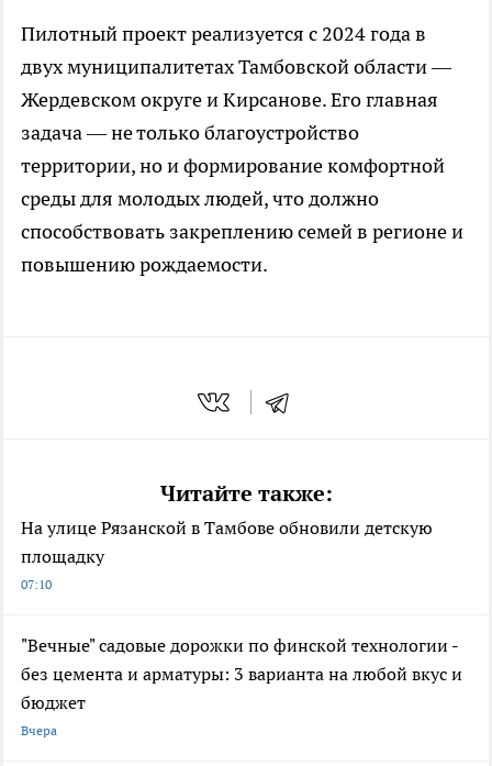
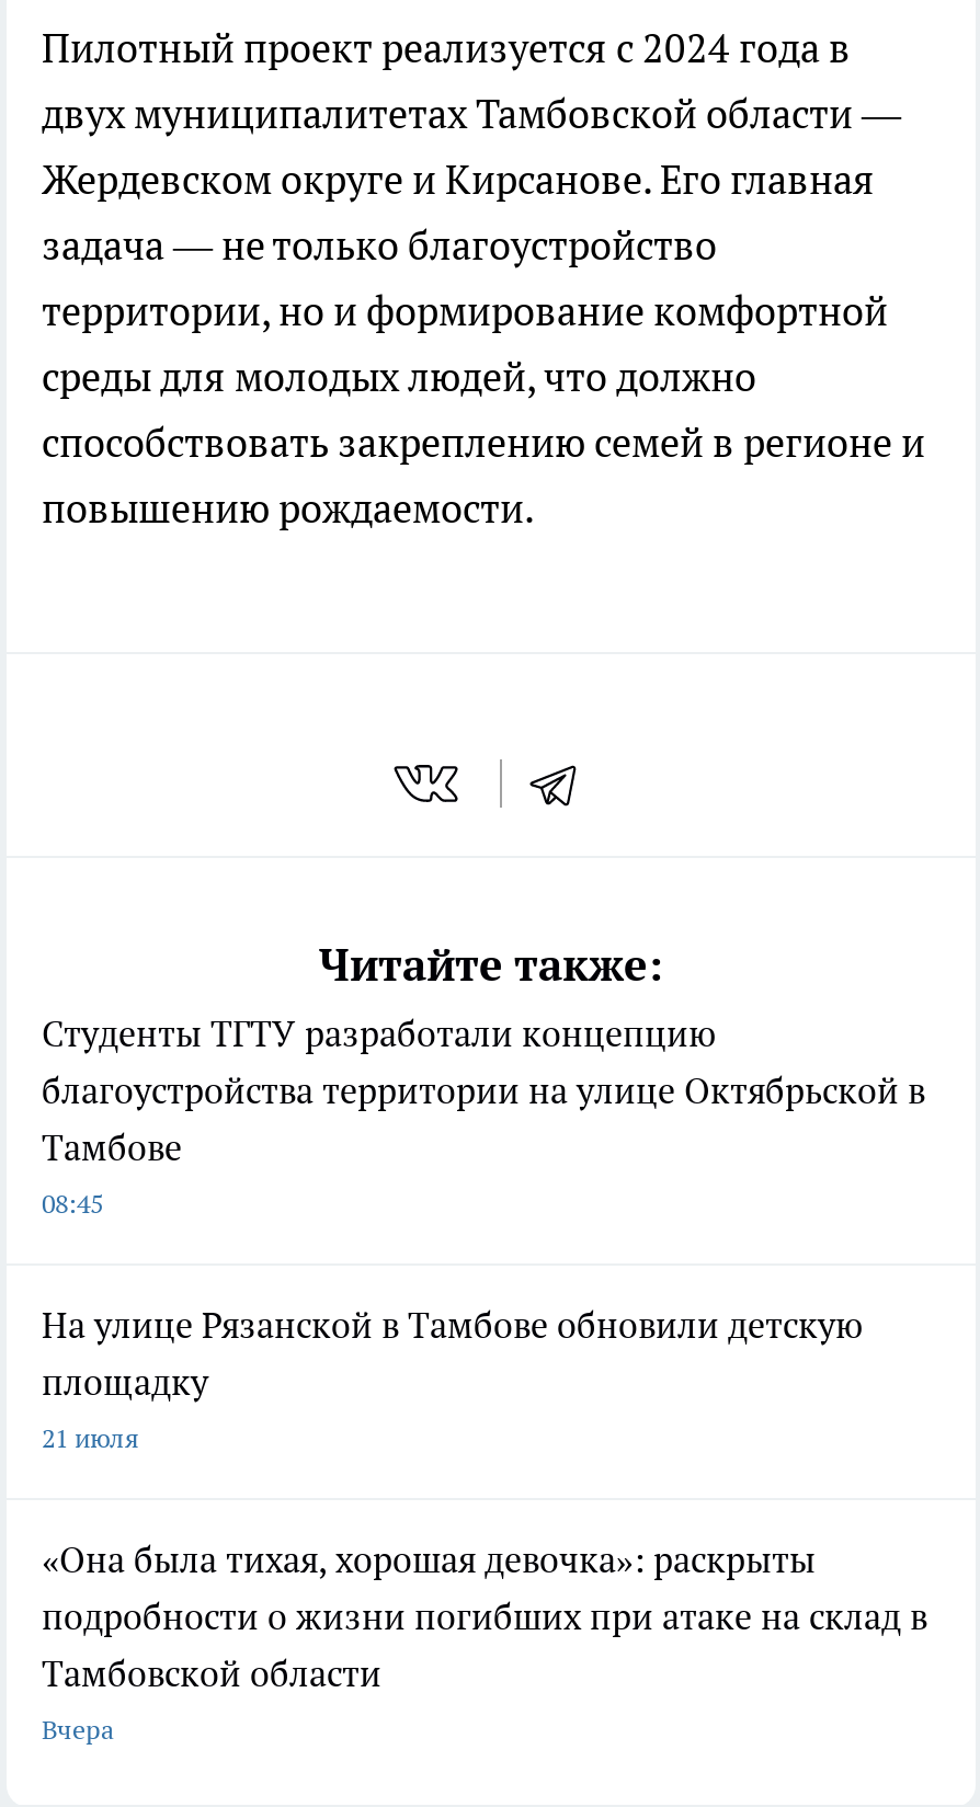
+ Студенты ТГТУ разработали концепцию
+ благоустройства территории на улице Октябрьской в
+ Тамбове
+ 08:45

- 07:10
+ 21 июля

- "Вечные" садовые дорожки по финской технологии -
- без цемента и арматуры: 3 варианта на любой вкус и
- бюджет
+ «Она была тихая, хорошая девочка»: раскрыты
+ подробности о жизни погибших при атаке на склад в
+ Тамбовской области
